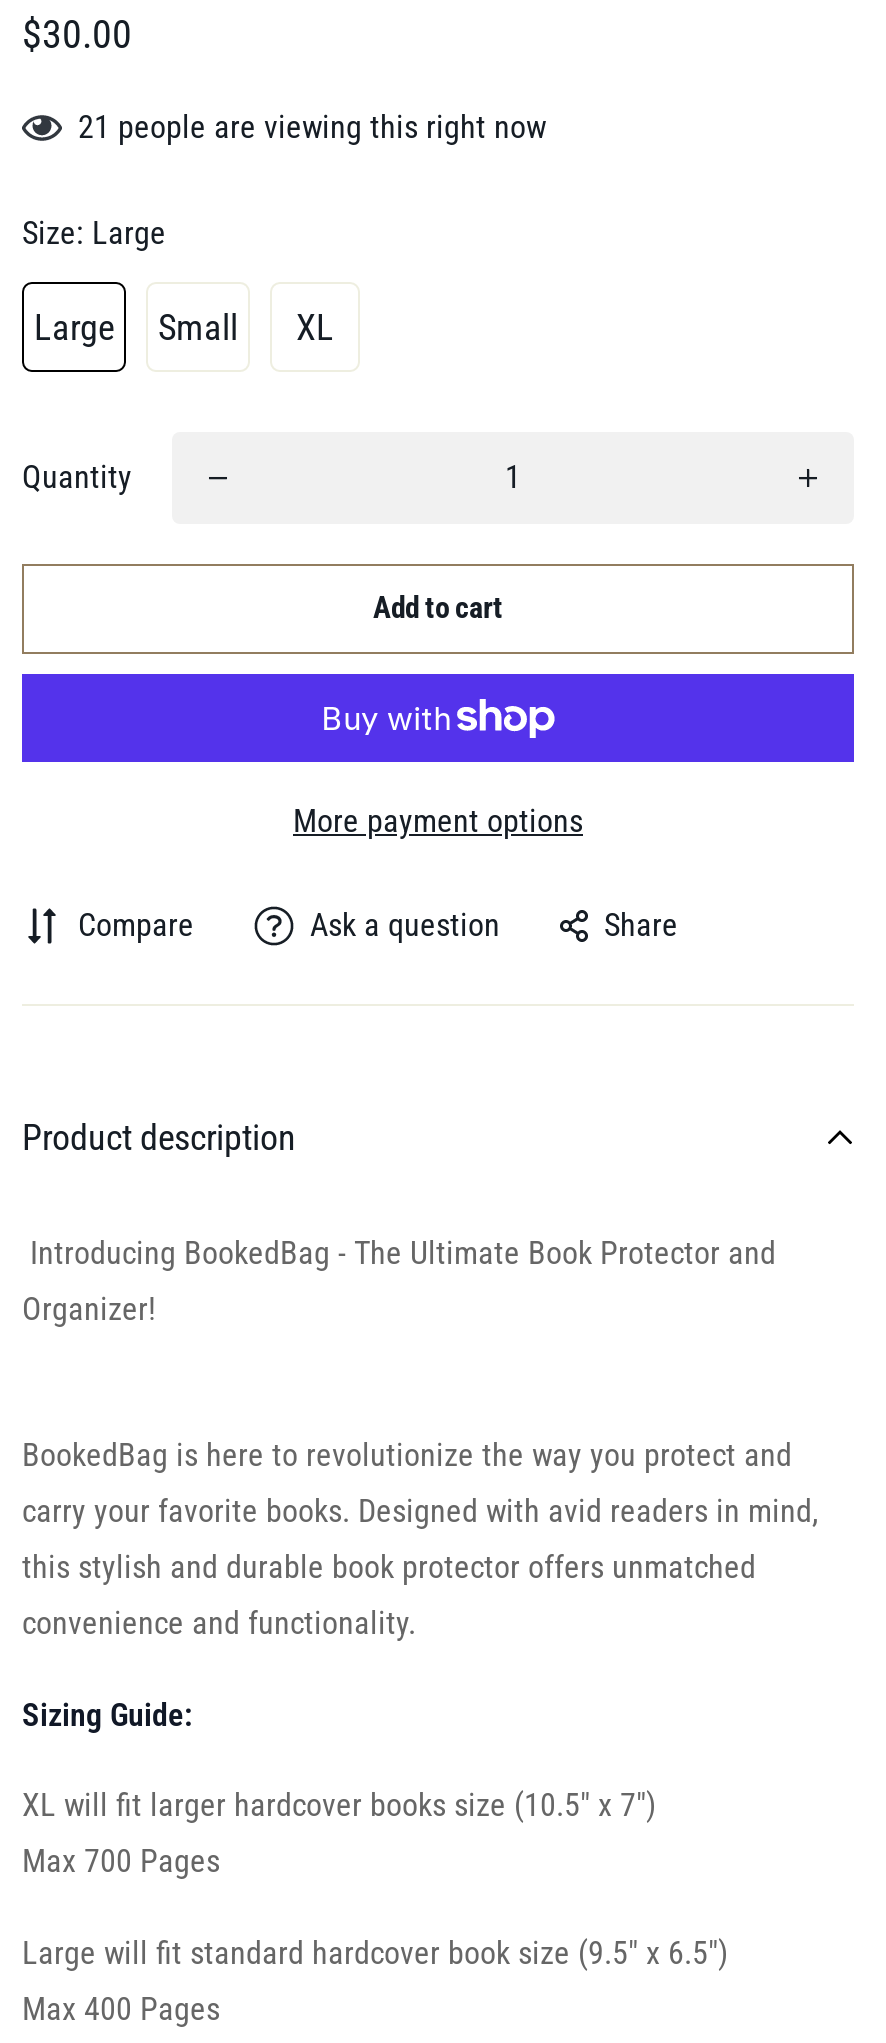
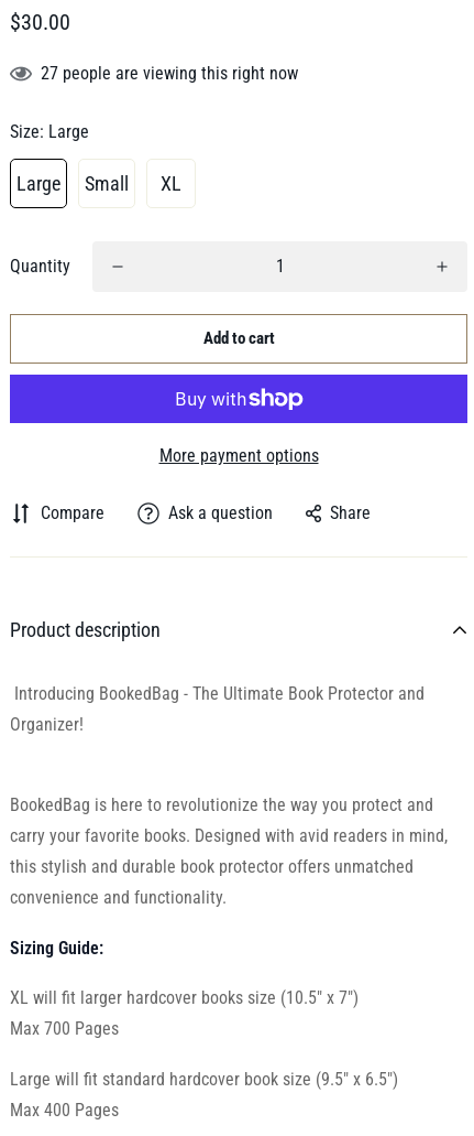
- 21 people are viewing this right now
+ 27 people are viewing this right now
